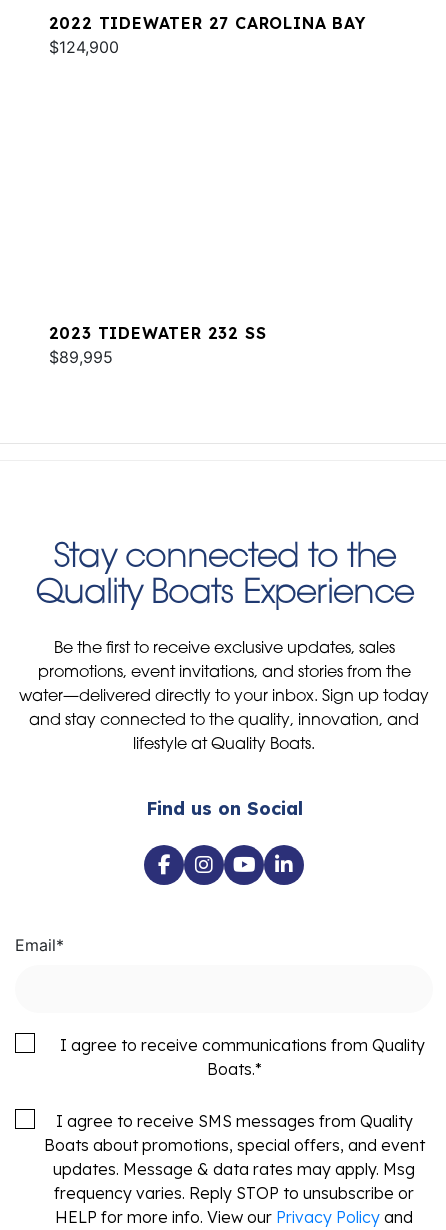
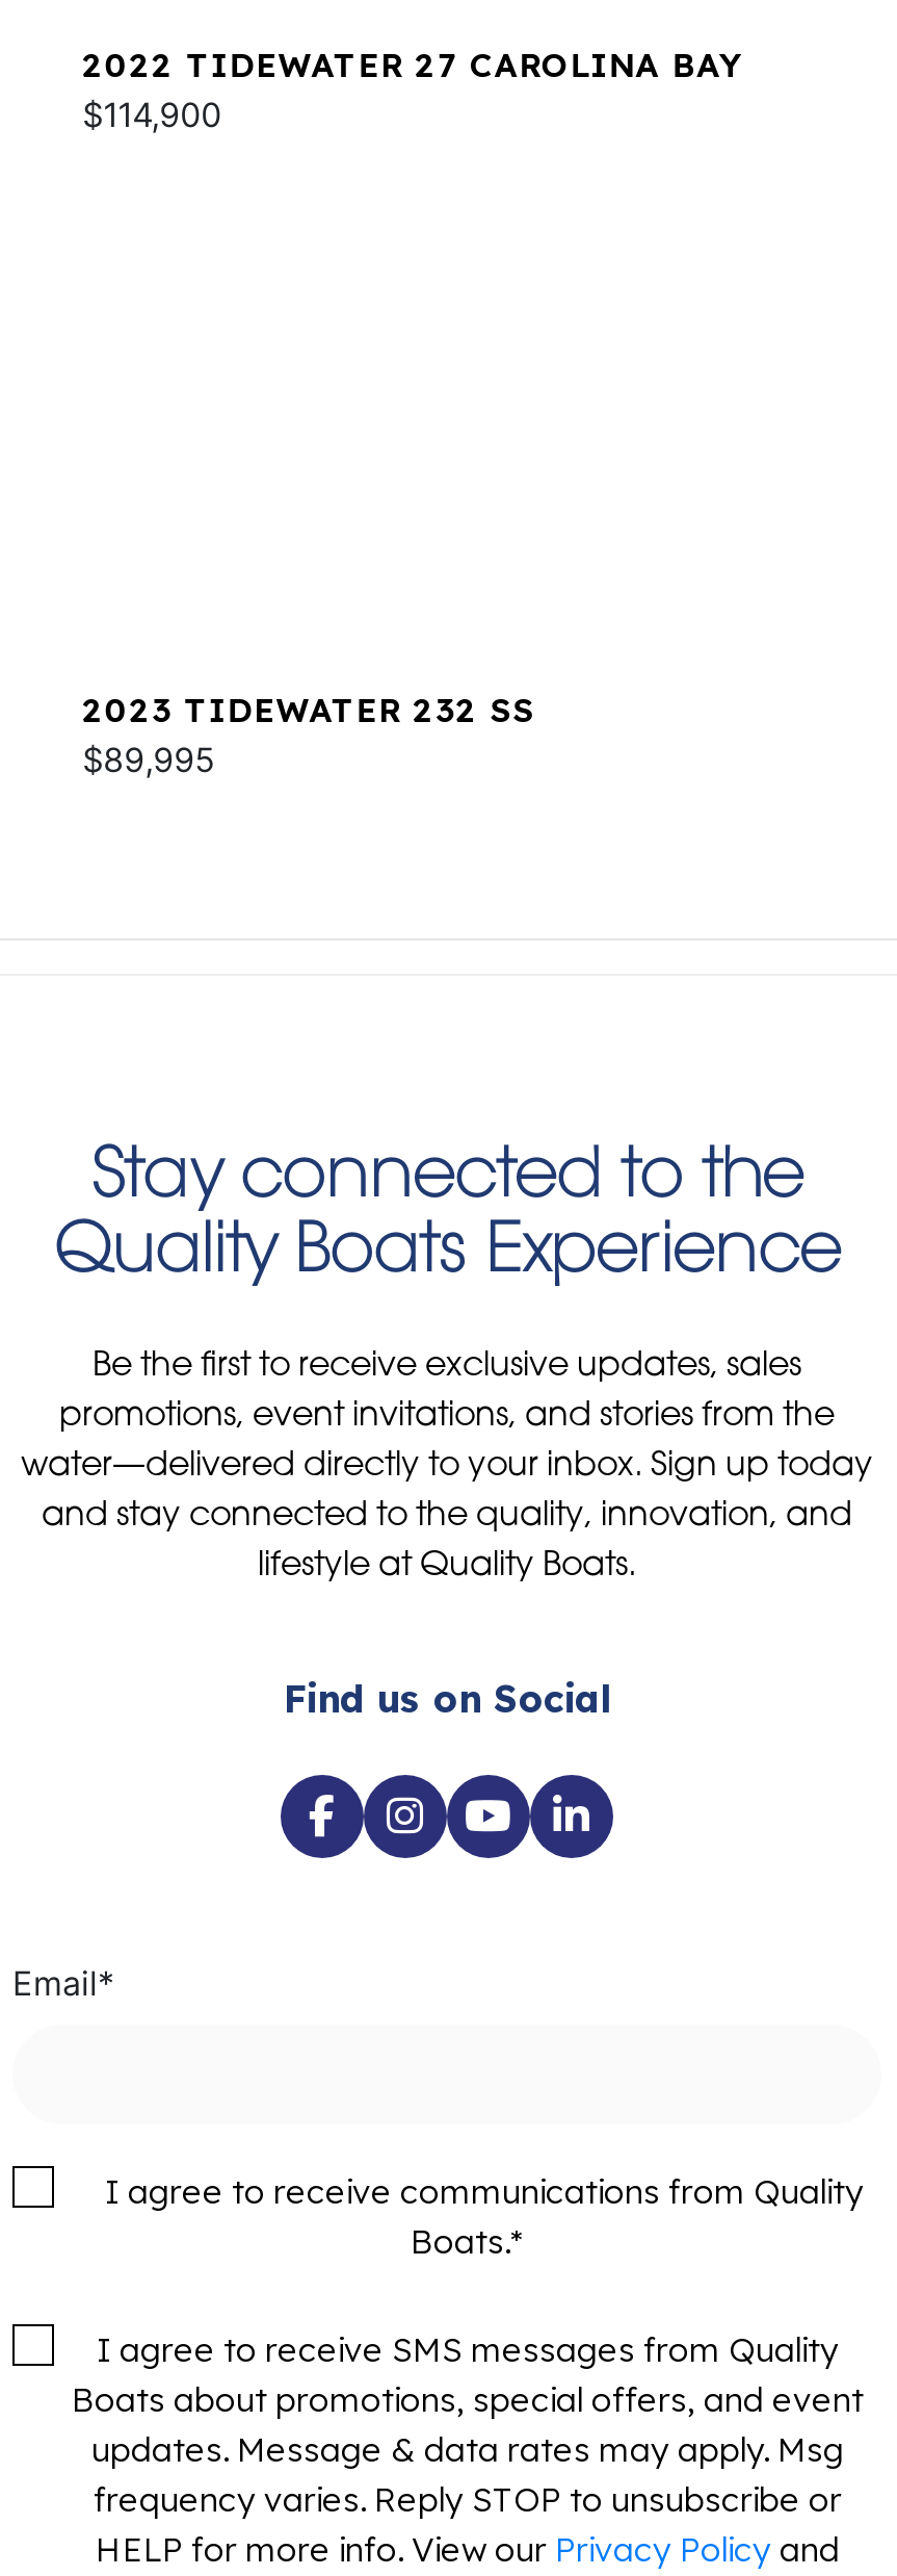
- $124,900
+ $114,900
